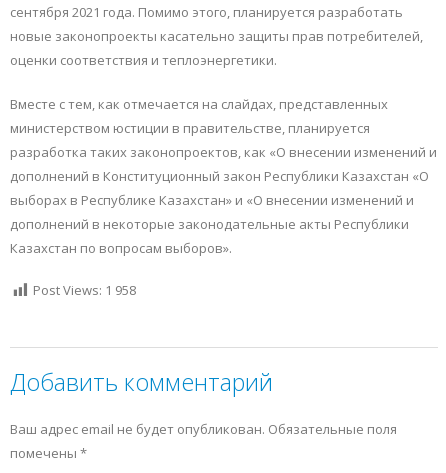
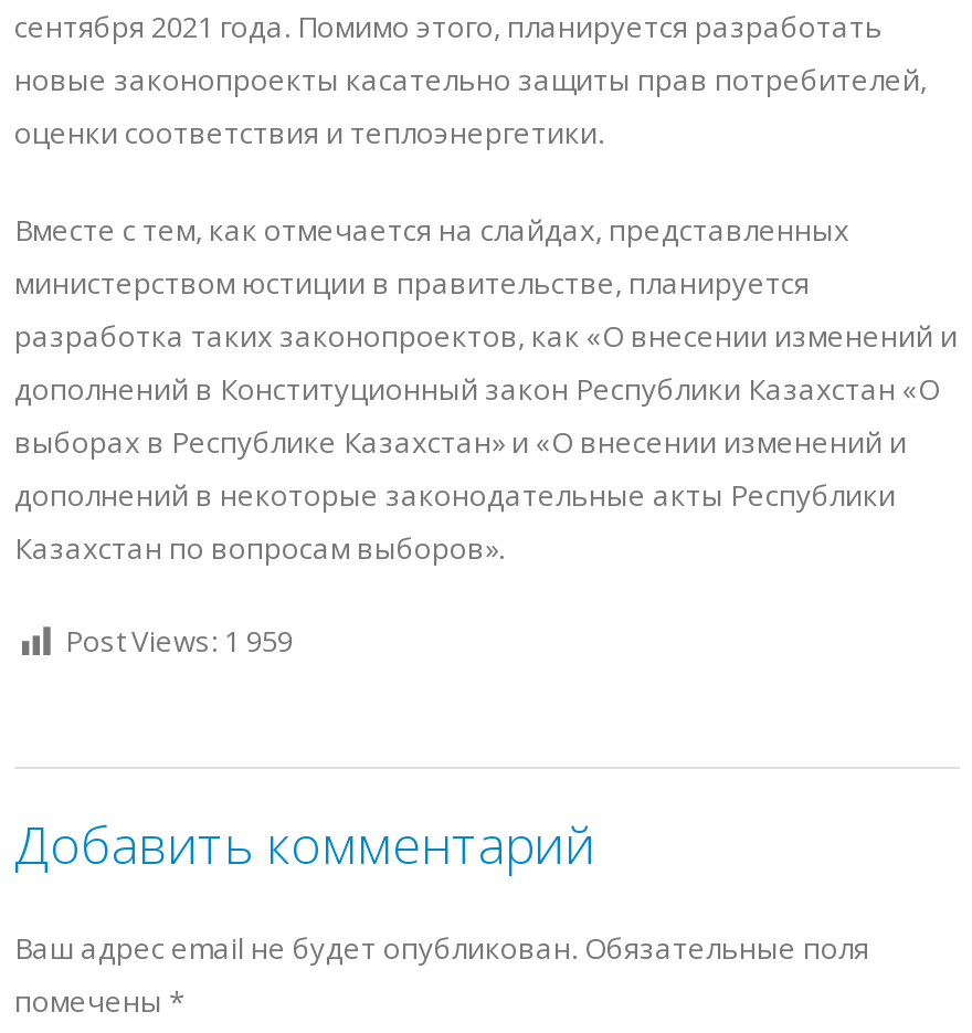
- Post Views: 1 958
+ Post Views: 1 959
